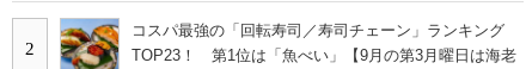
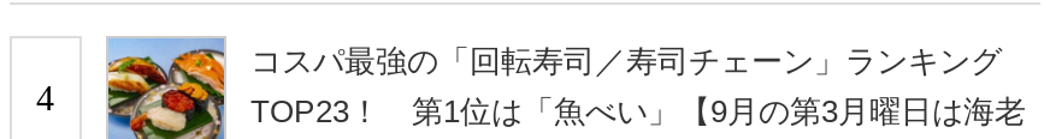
- 2
+ 4
